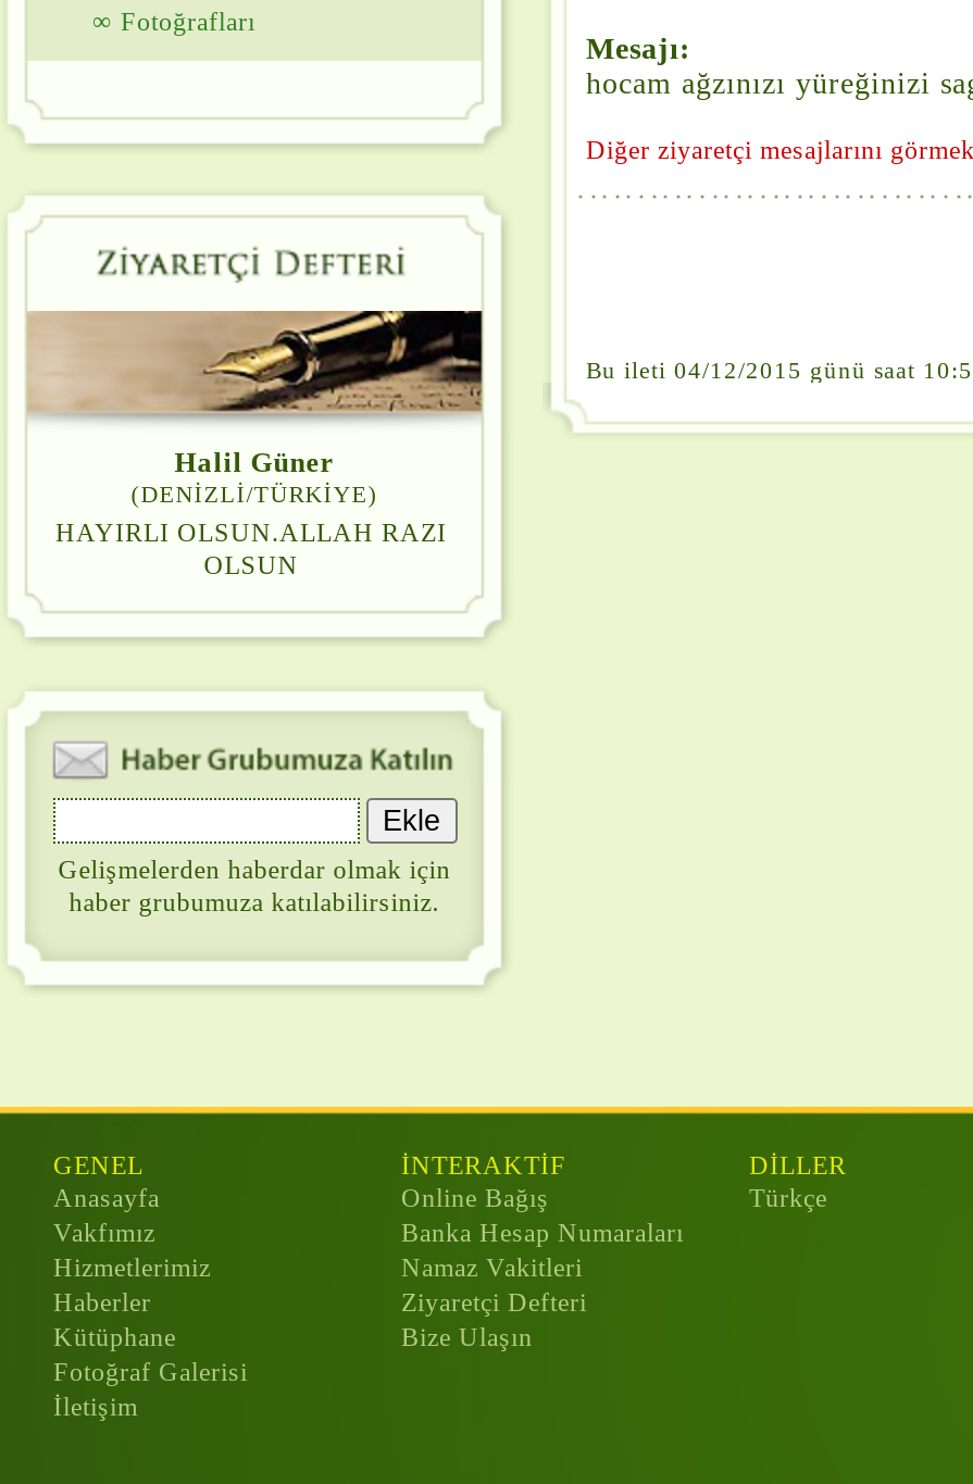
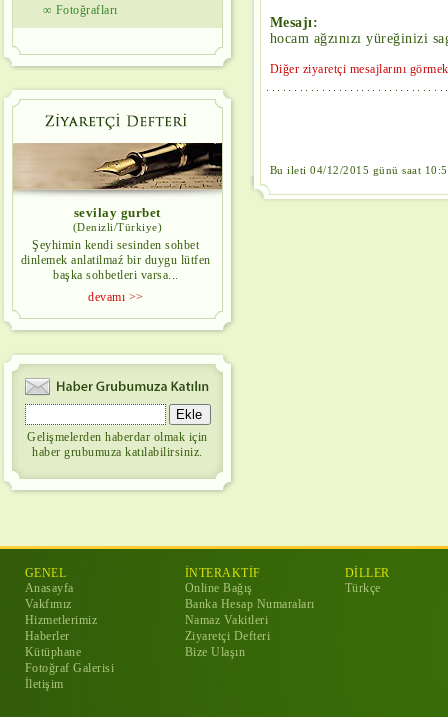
- Halil Güner
- (DENİZLİ/TÜRKİYE)
- HAYIRLI OLSUN.ALLAH RAZI
- OLSUN
+ sevilay gurbet
+ (Denizli/Türkiye)
+ Şeyhimin kendi sesinden sohbet
+ dinlemek anlatilmaź bir duygu lütfen
+ başka sohbetleri varsa...
+ devamı >>
